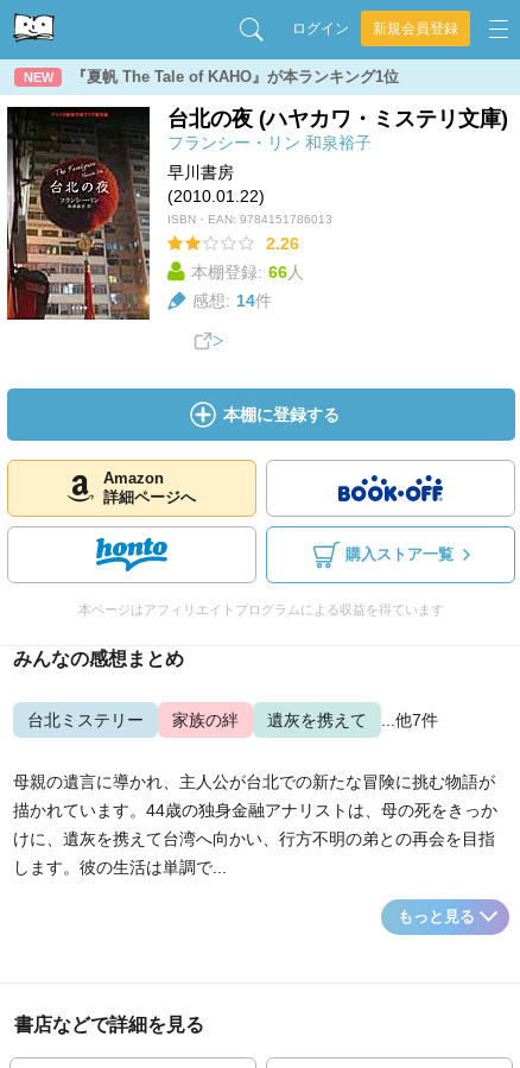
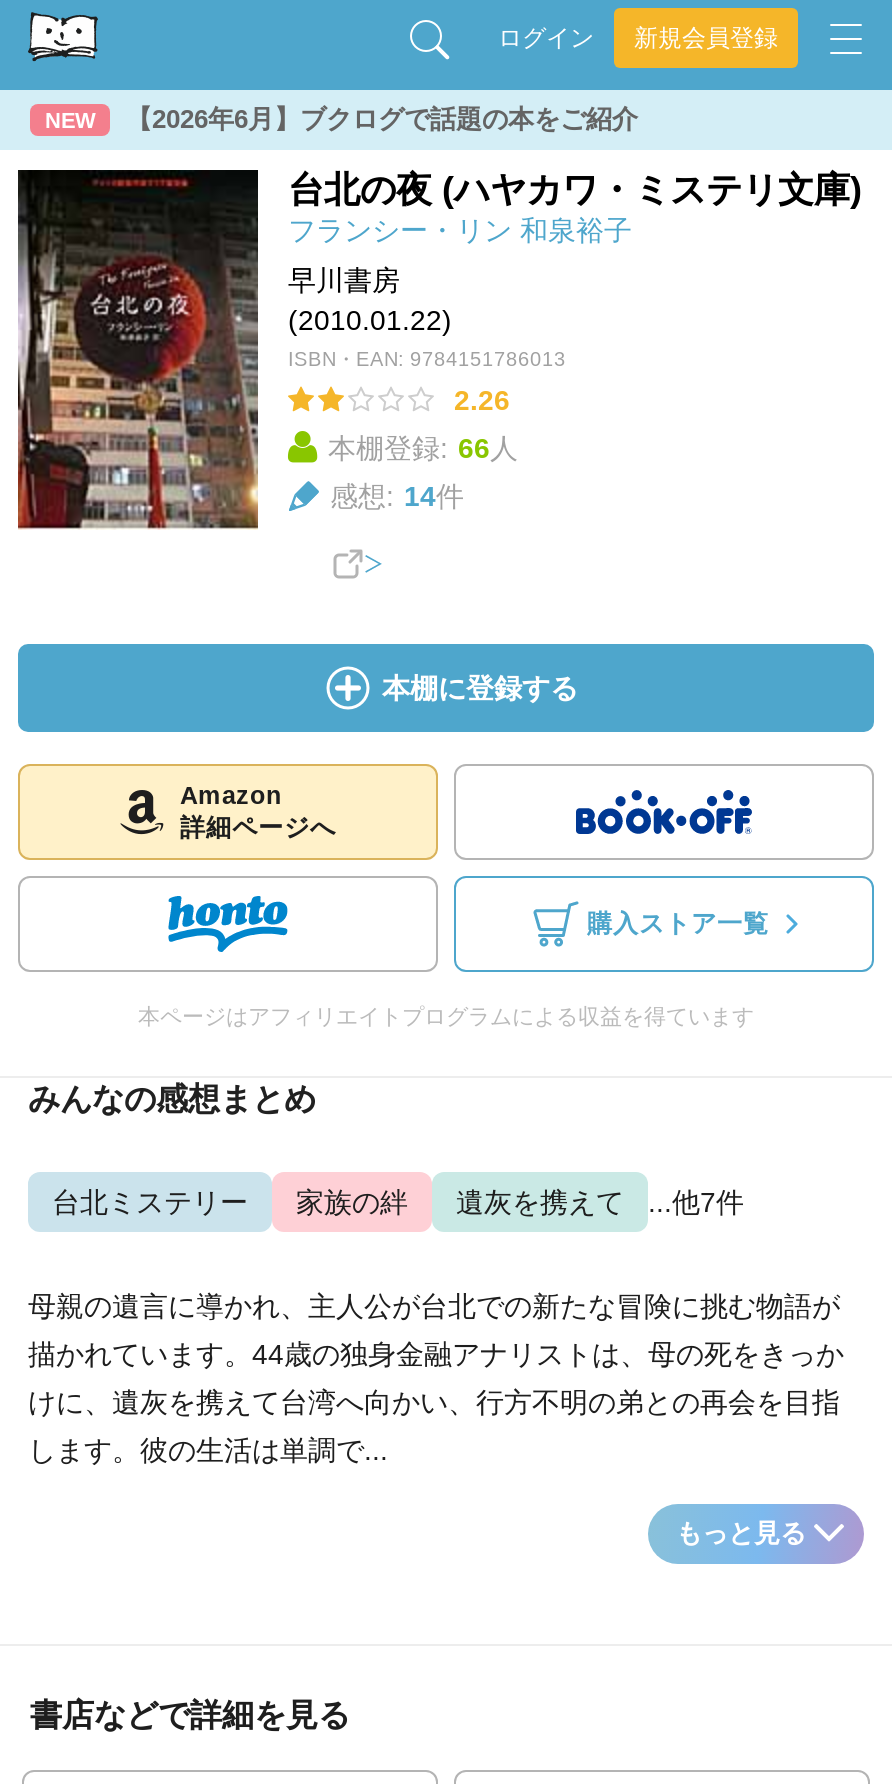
- 『夏帆 The Tale of KAHO』が本ランキング1位
+ 【2026年6月】ブクログで話題の本をご紹介
